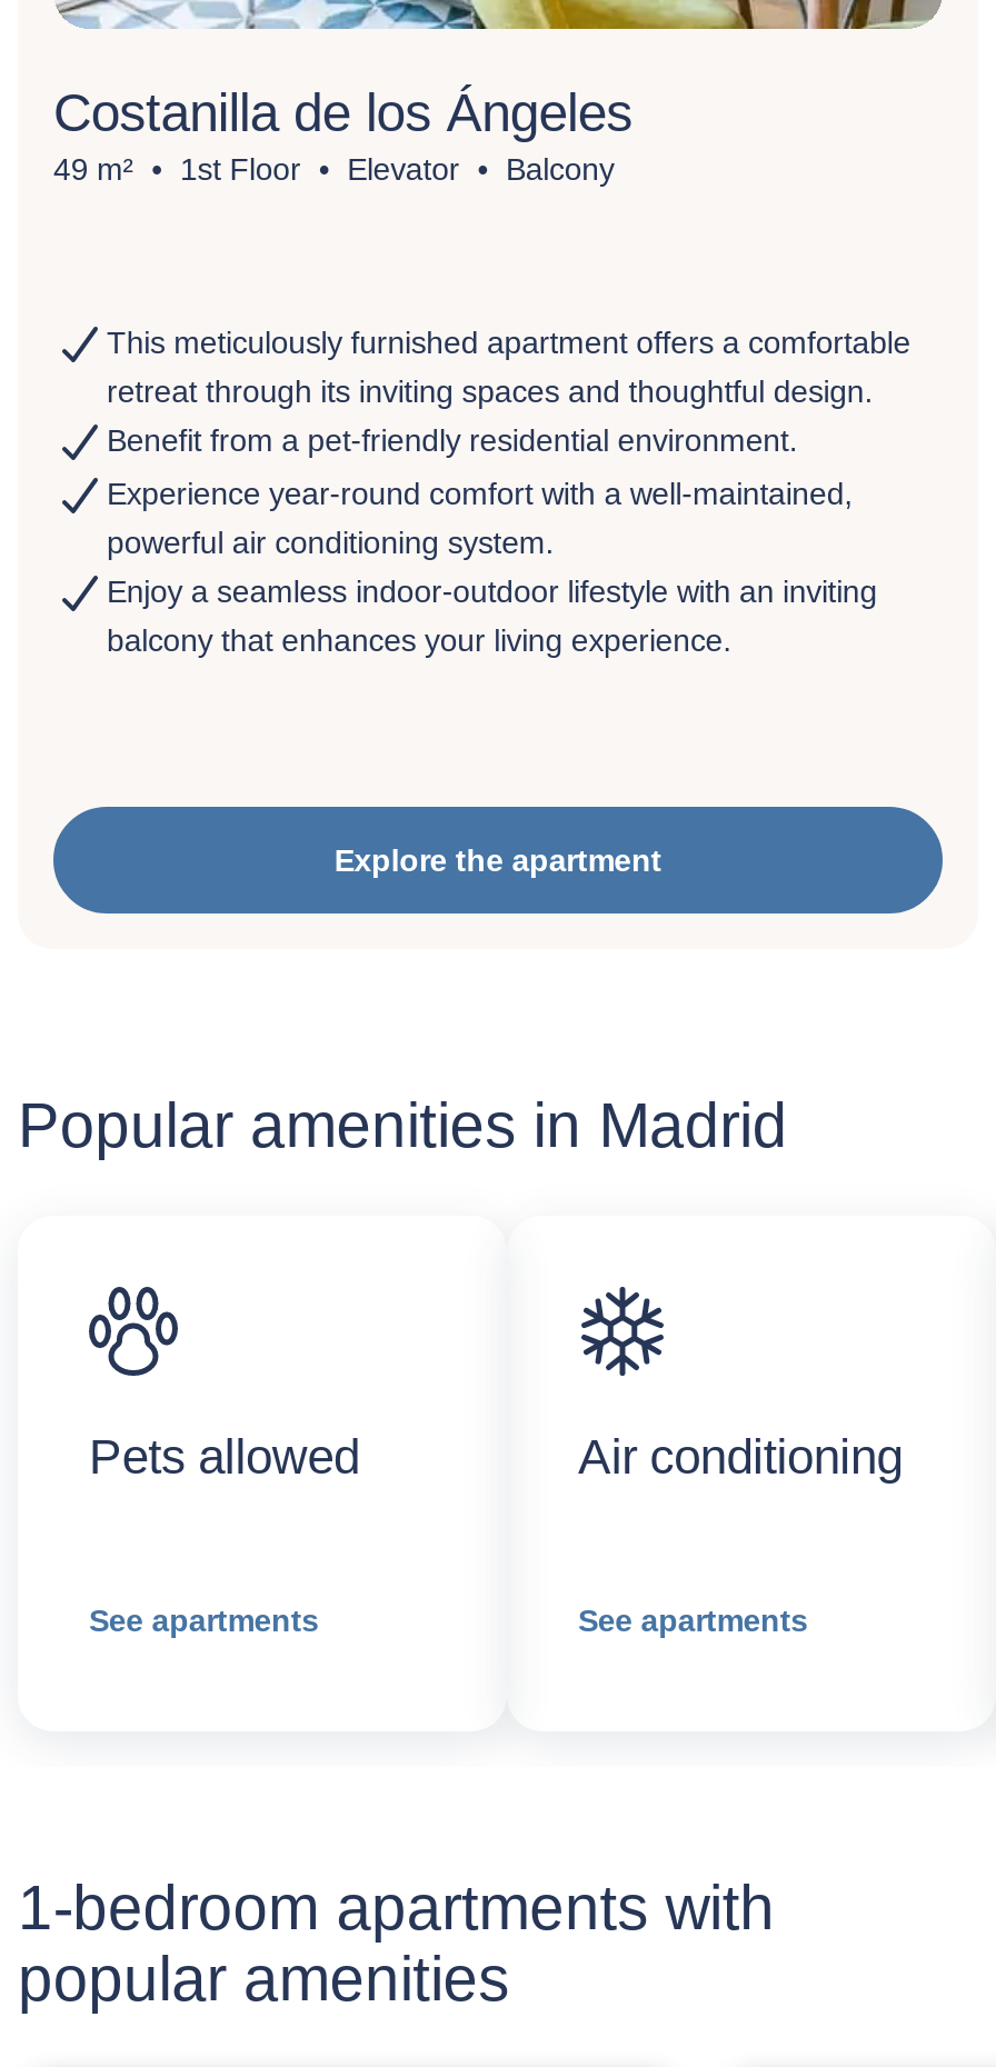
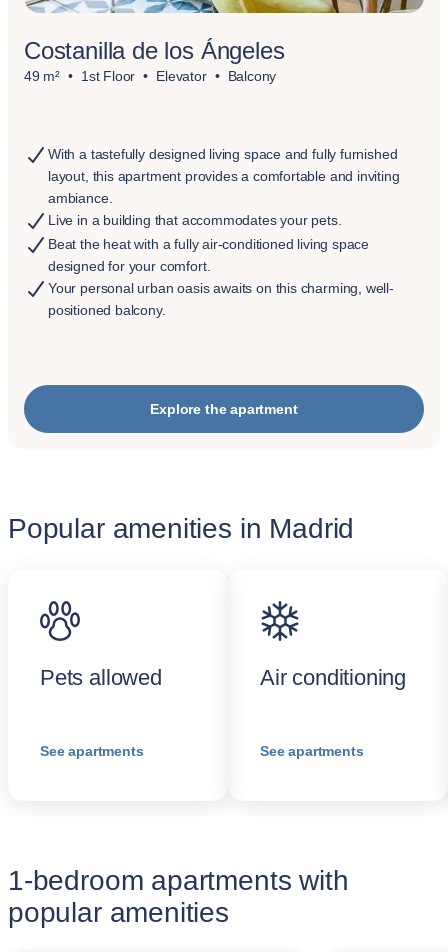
- This meticulously furnished apartment offers a comfortable
- retreat through its inviting spaces and thoughtful design.
- Benefit from a pet-friendly residential environment.
+ With a tastefully designed living space and fully furnished
+ layout, this apartment provides a comfortable and inviting
+ ambiance.
+ Live in a building that accommodates your pets.

- Experience year-round comfort with a well-maintained,
- powerful air conditioning system.
- Enjoy a seamless indoor-outdoor lifestyle with an inviting
- balcony that enhances your living experience.
+ Beat the heat with a fully air-conditioned living space
+ designed for your comfort.
+ Your personal urban oasis awaits on this charming, well-
+ positioned balcony.
